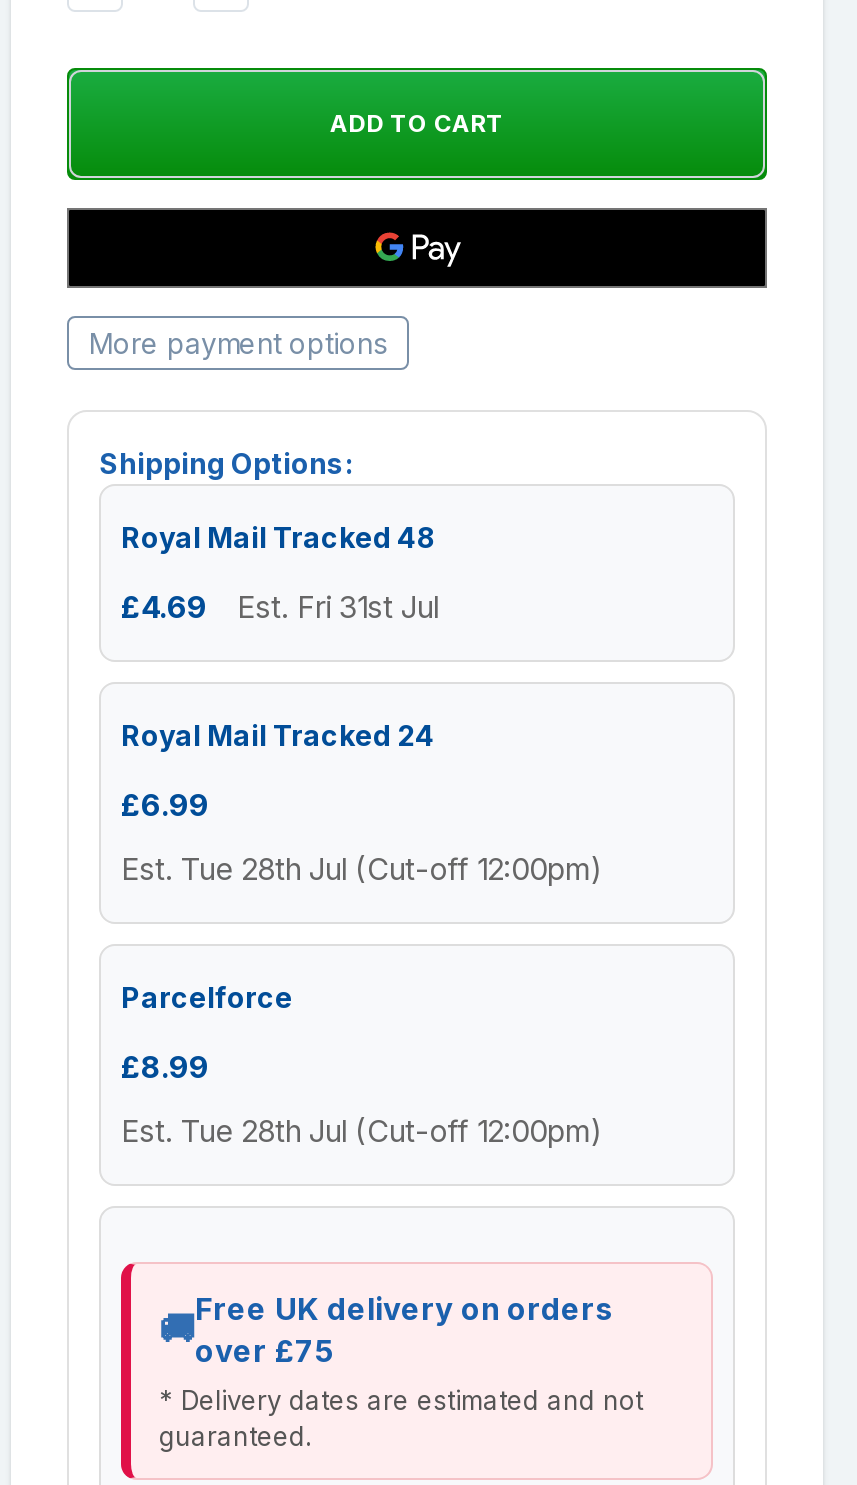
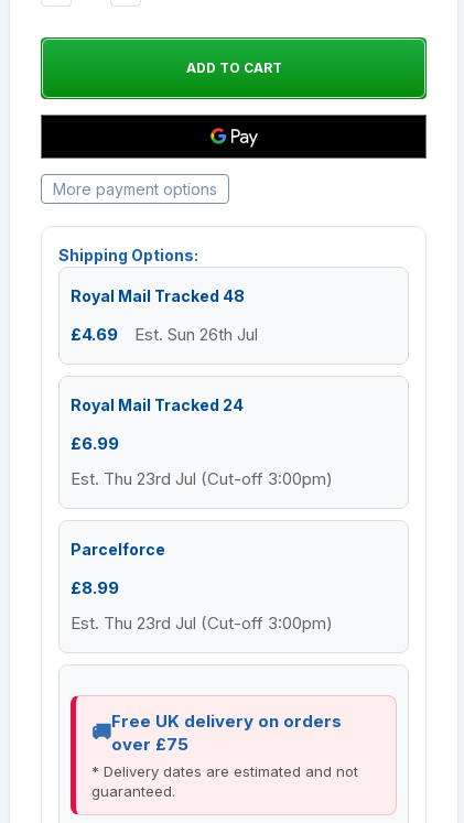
- £4.69 Est. Fri 31st Jul
+ £4.69 Est. Sun 26th Jul

- Est. Tue 28th Jul (Cut-off 12:00pm)
+ Est. Thu 23rd Jul (Cut-off 3:00pm)

- Est. Tue 28th Jul (Cut-off 12:00pm)
+ Est. Thu 23rd Jul (Cut-off 3:00pm)
